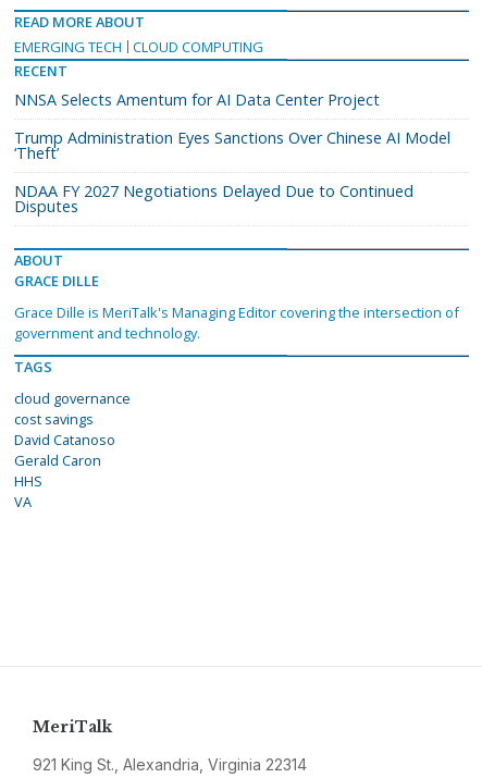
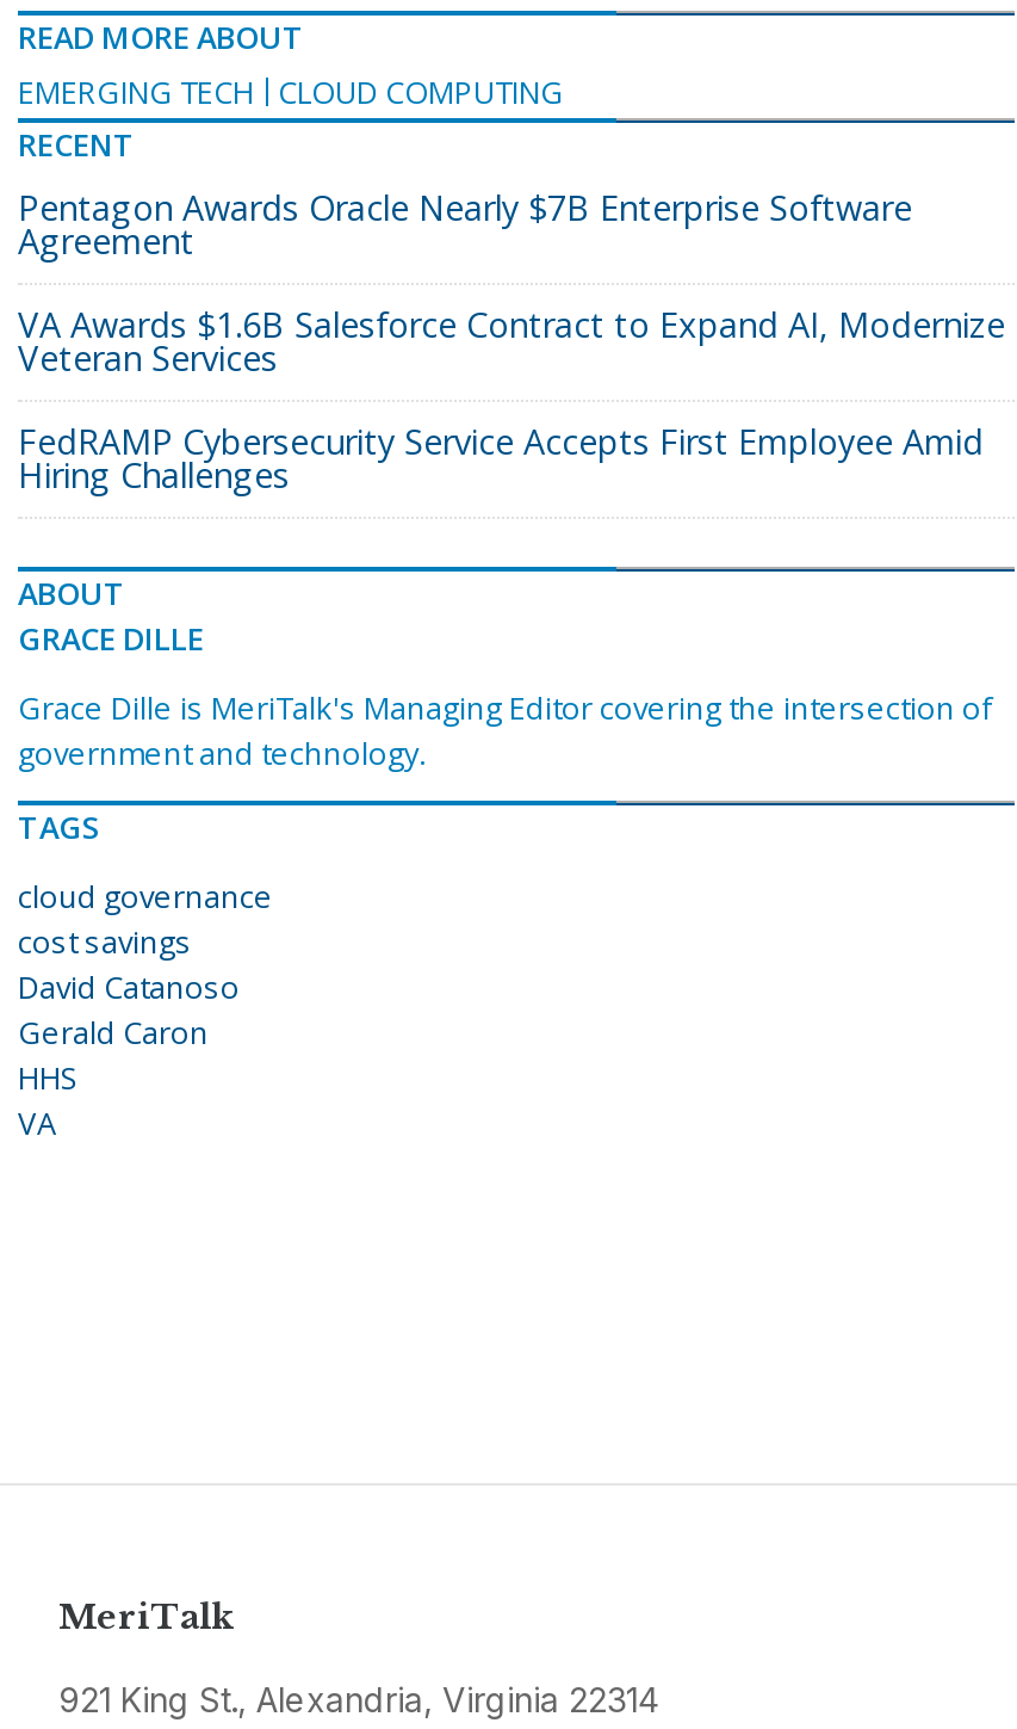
- NNSA Selects Amentum for AI Data Center Project
+ Pentagon Awards Oracle Nearly $7B Enterprise Software
+ Agreement

- Trump Administration Eyes Sanctions Over Chinese AI Model
- ‘Theft’
+ VA Awards $1.6B Salesforce Contract to Expand AI, Modernize
+ Veteran Services

- NDAA FY 2027 Negotiations Delayed Due to Continued
- Disputes
+ FedRAMP Cybersecurity Service Accepts First Employee Amid
+ Hiring Challenges
